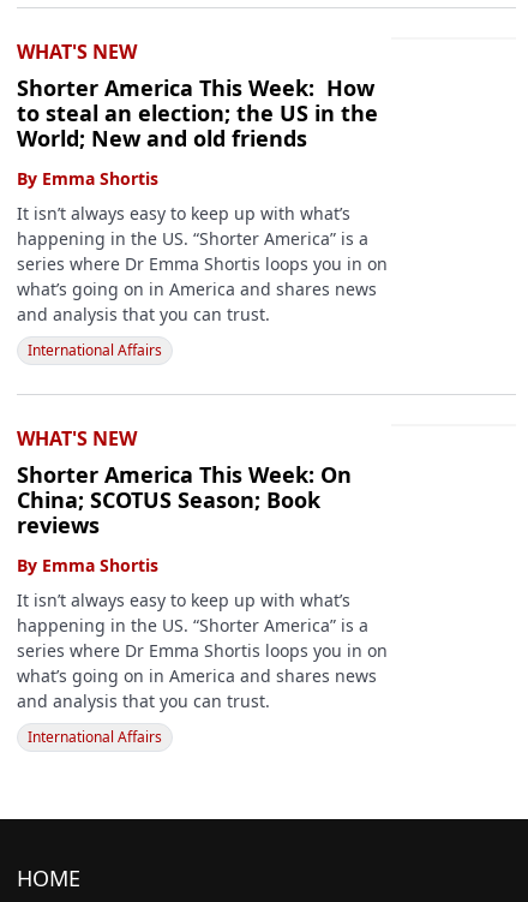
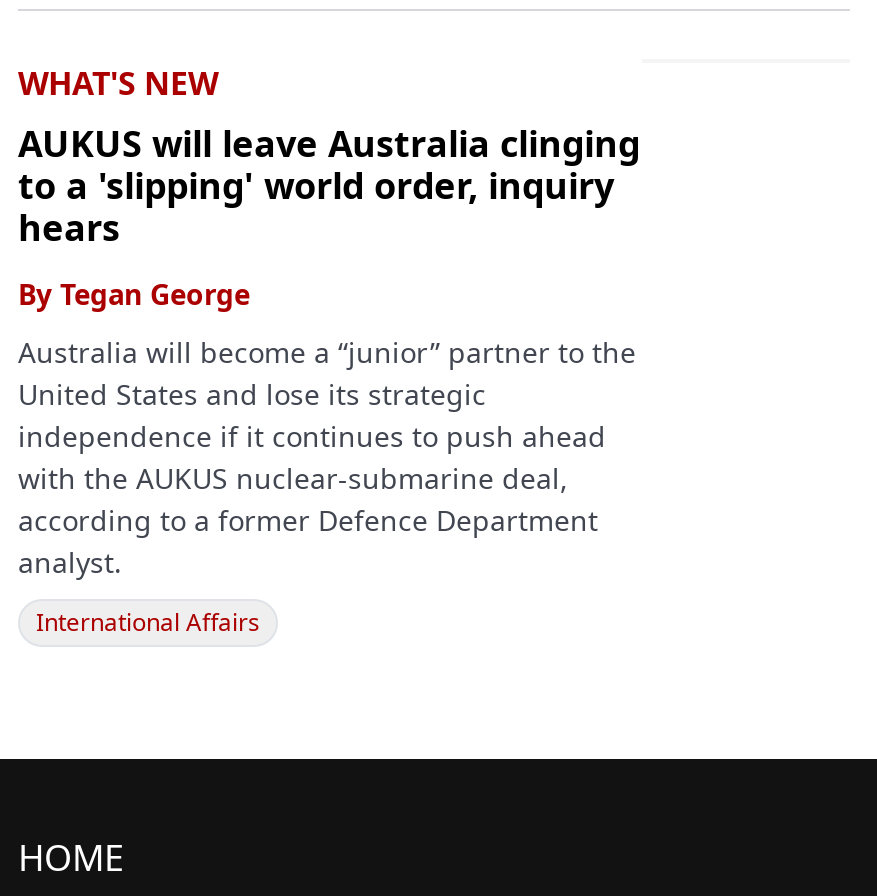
- Shorter America This Week: How
- to steal an election; the US in the
- World; New and old friends
- By Emma Shortis
- It isn’t always easy to keep up with what’s
- happening in the US. “Shorter America” is a
- series where Dr Emma Shortis loops you in on
- what’s going on in America and shares news
- and analysis that you can trust.
- International Affairs
- WHAT'S NEW
- Shorter America This Week: On
- China; SCOTUS Season; Book
- reviews
- By Emma Shortis
- It isn’t always easy to keep up with what’s
- happening in the US. “Shorter America” is a
- series where Dr Emma Shortis loops you in on
- what’s going on in America and shares news
- and analysis that you can trust.
+ AUKUS will leave Australia clinging
+ to a 'slipping' world order, inquiry
+ hears
+ By Tegan George
+ Australia will become a “junior” partner to the
+ United States and lose its strategic
+ independence if it continues to push ahead
+ with the AUKUS nuclear-submarine deal,
+ according to a former Defence Department
+ analyst.
